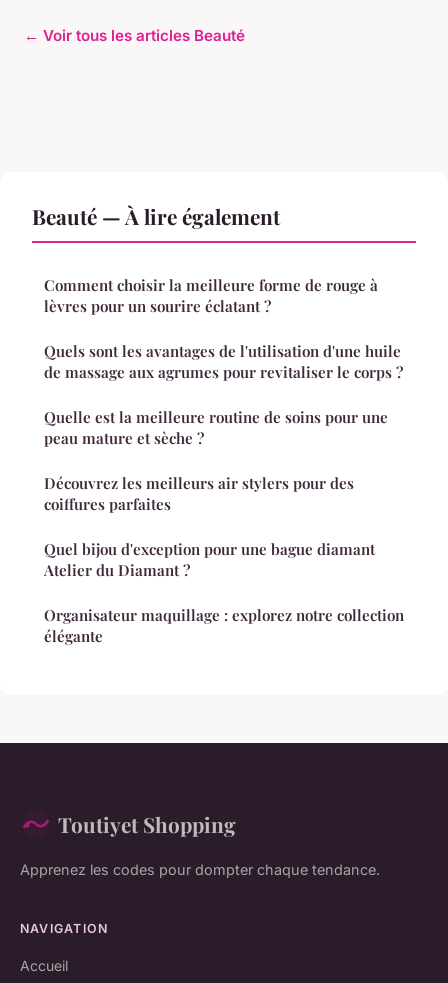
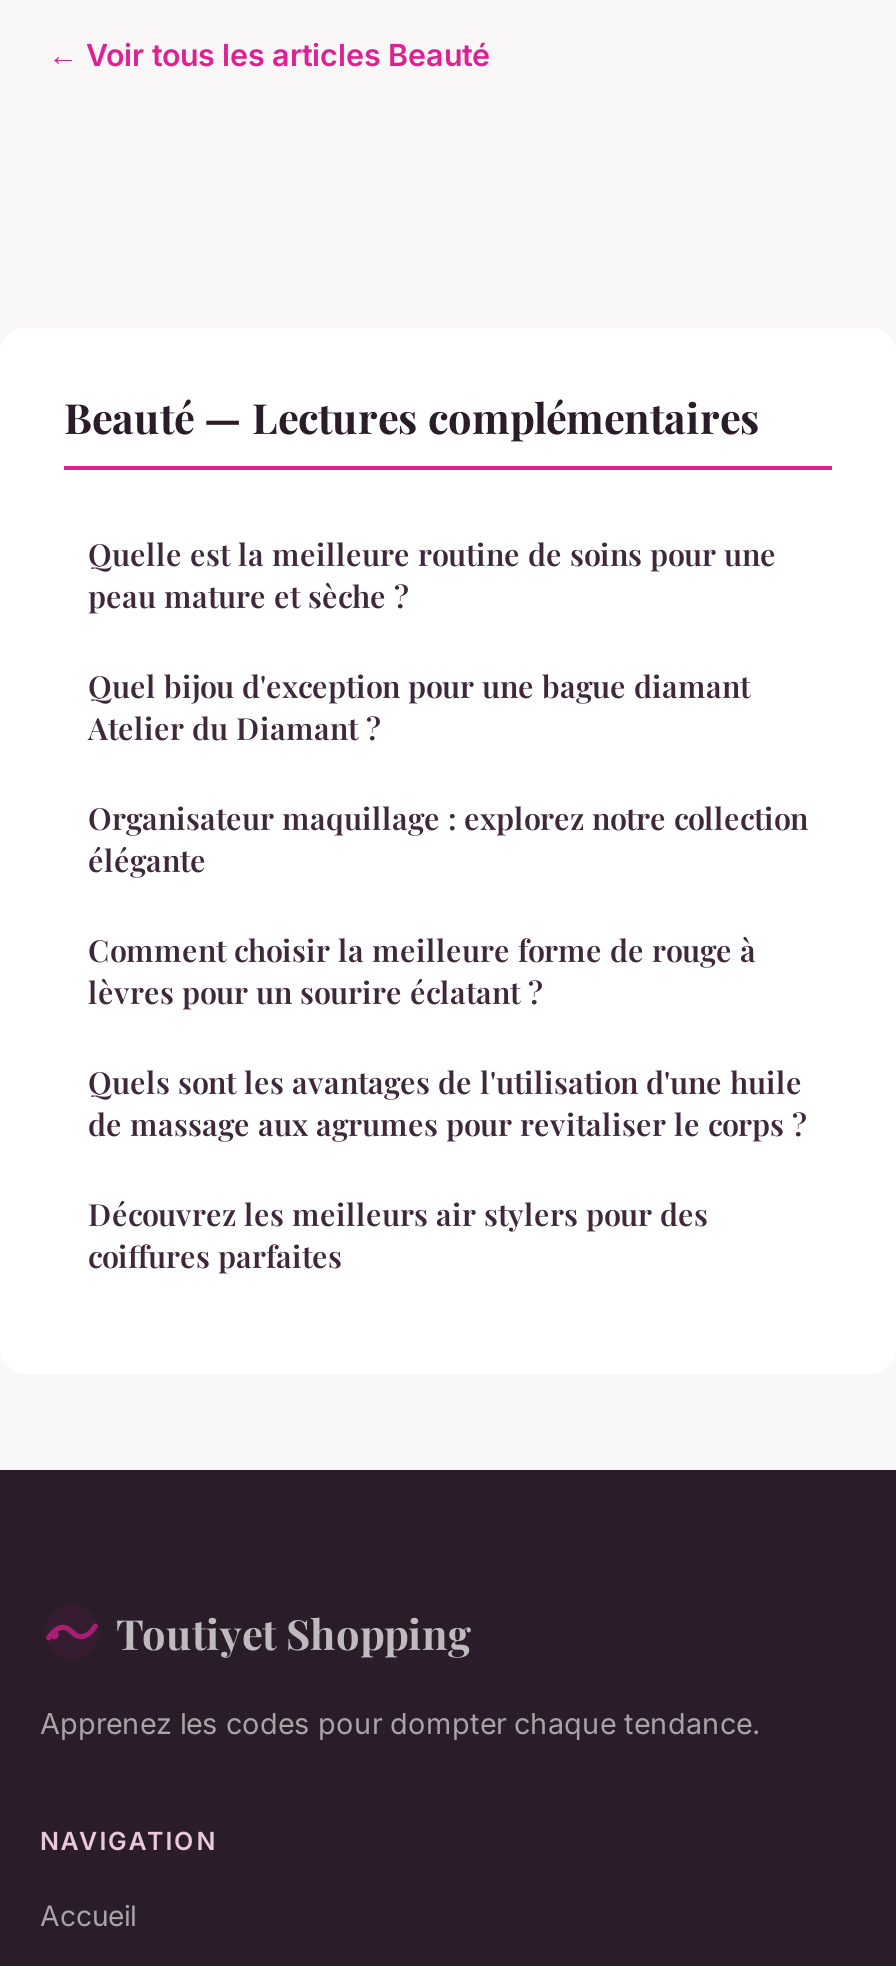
- Beauté — À lire également
+ Beauté — Lectures complémentaires

moved down: Comment choisir la meilleure forme de rouge à | lèvres pour un sourire éclatant ? | Quels sont les avantages de l'utilisation d'une huile | de massage aux agrumes pour revitaliser le corps ?

moved up: Quelle est la meilleure routine de soins pour une | peau mature et sèche ?

moved down: Découvrez les meilleurs air stylers pour des | coiffures parfaites

moved up: Quel bijou d'exception pour une bague diamant | Atelier du Diamant ? | Organisateur maquillage : explorez notre collection | élégante
